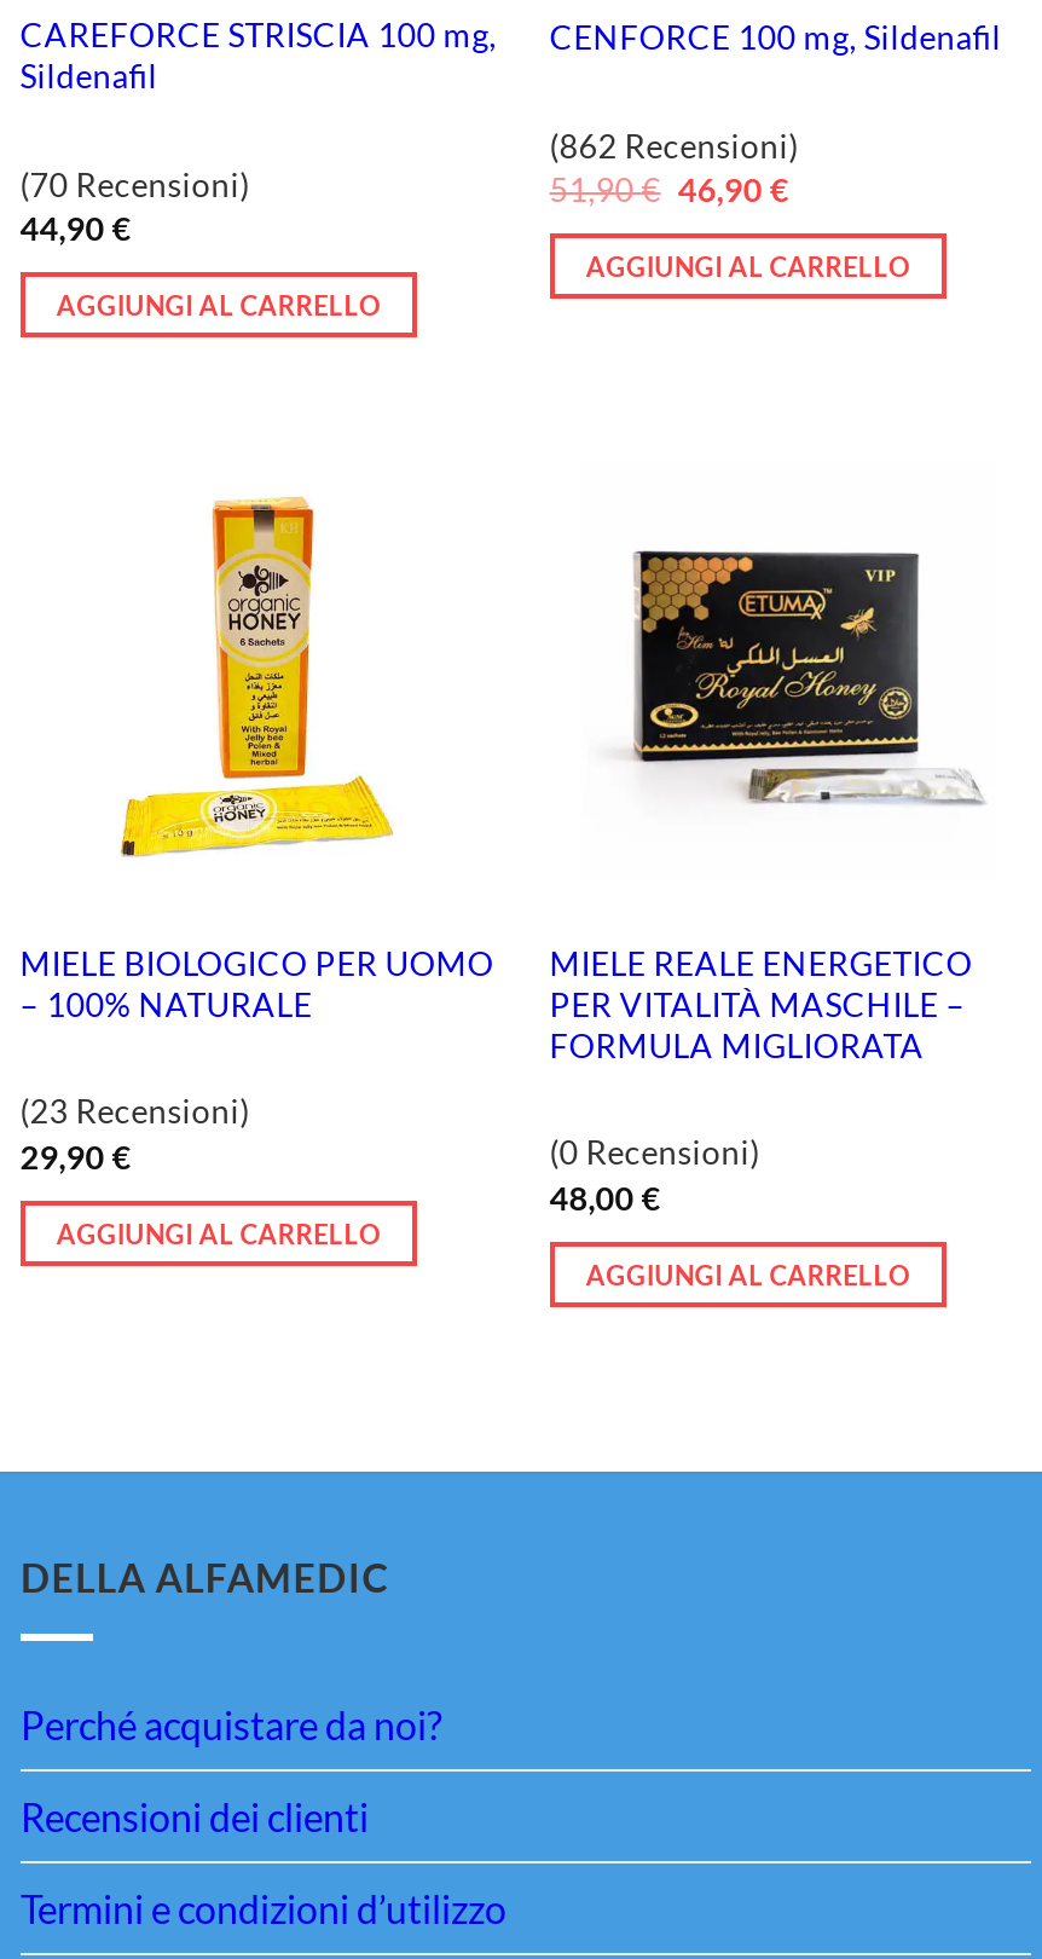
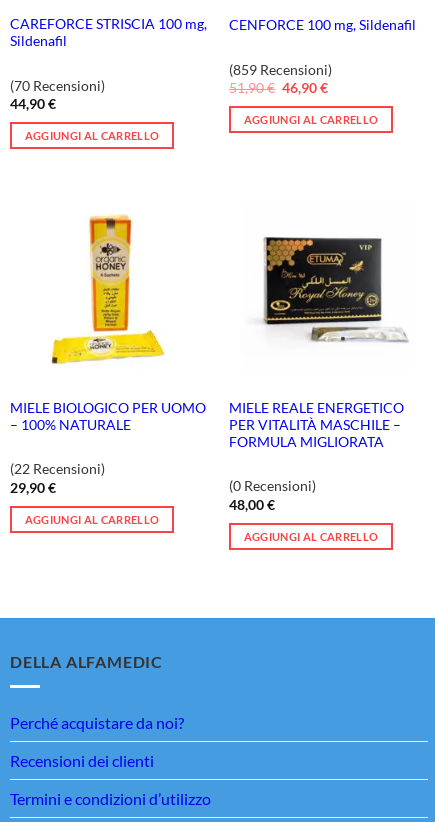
- (862 Recensioni)
+ (859 Recensioni)

- (23 Recensioni)
+ (22 Recensioni)
